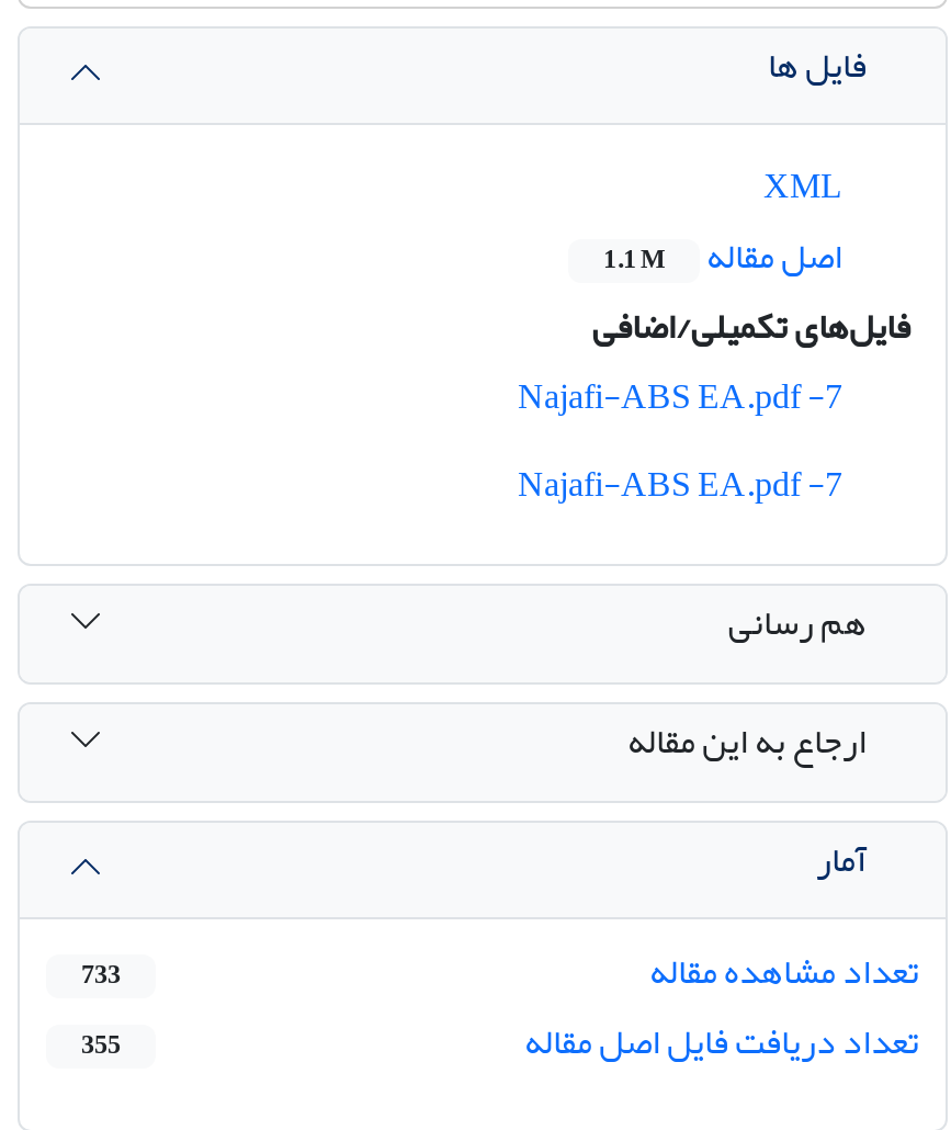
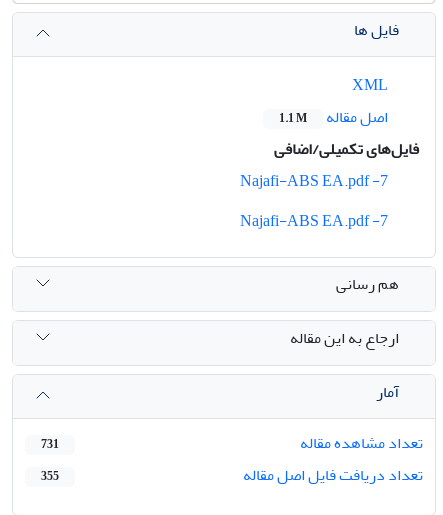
- 733
+ 731
